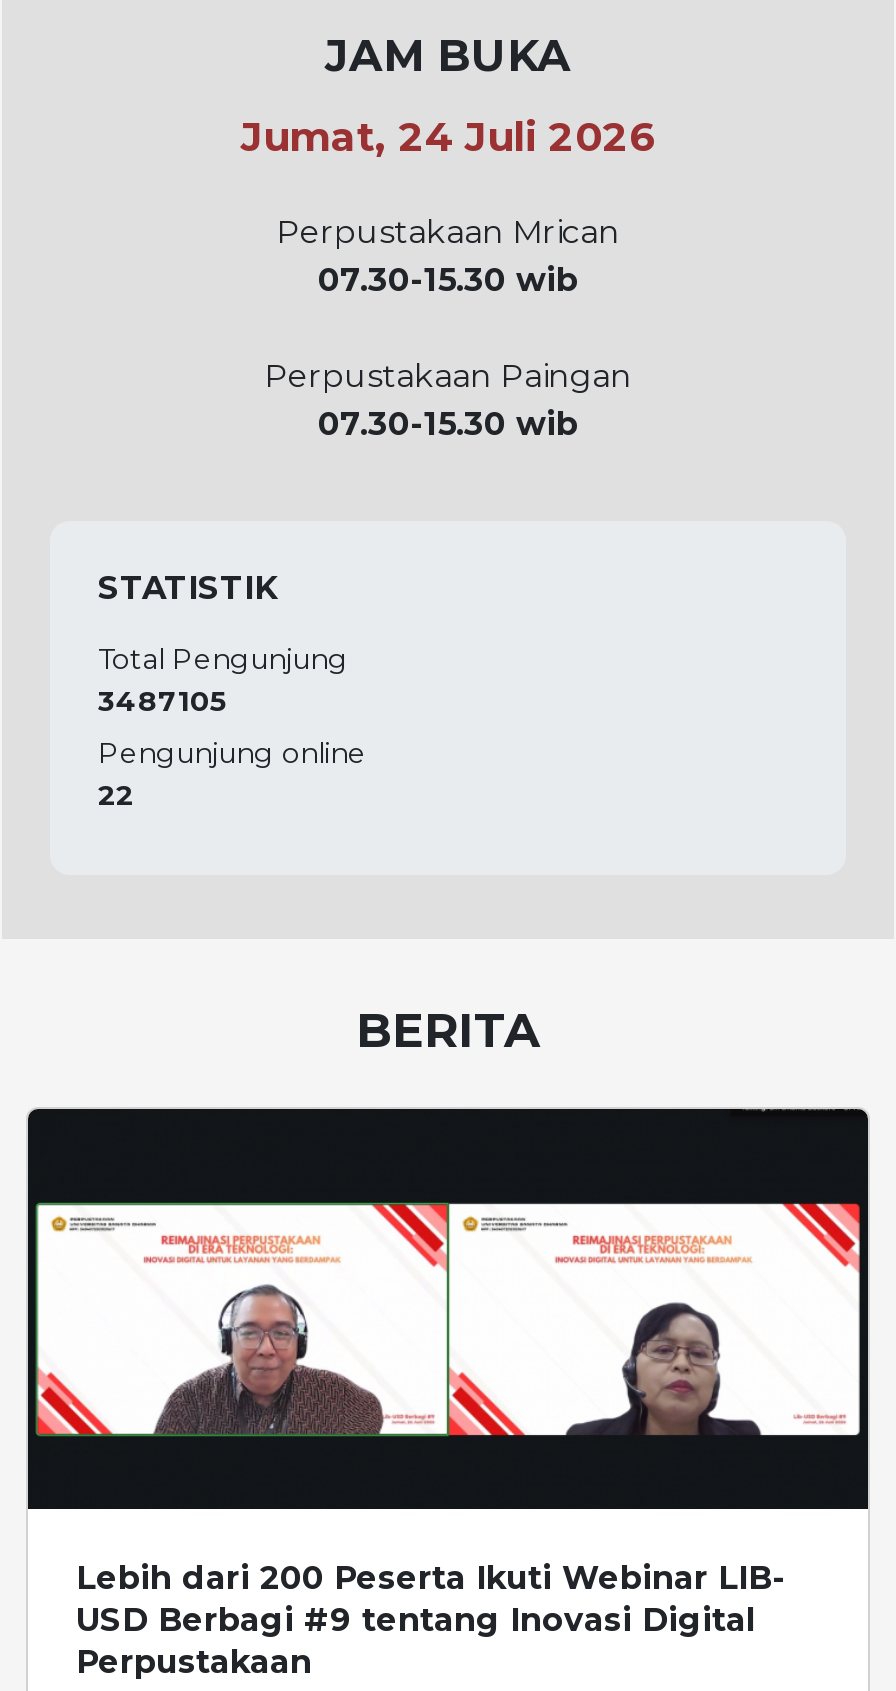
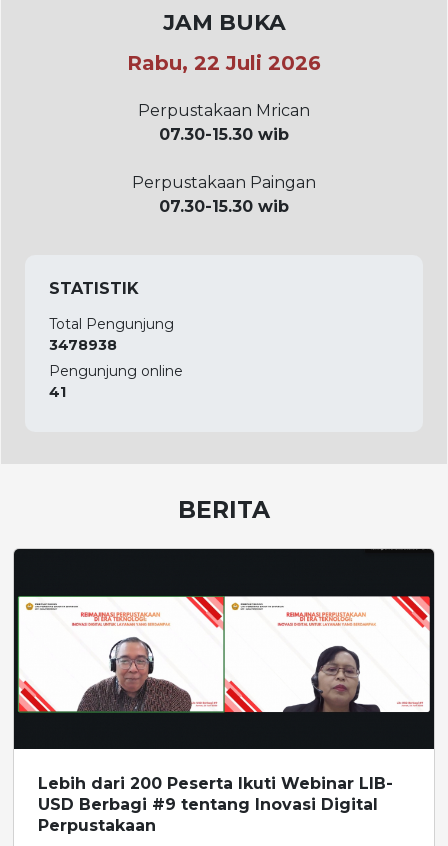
- Jumat, 24 Juli 2026
+ Rabu, 22 Juli 2026

- 3487105
+ 3478938

- 22
+ 41
